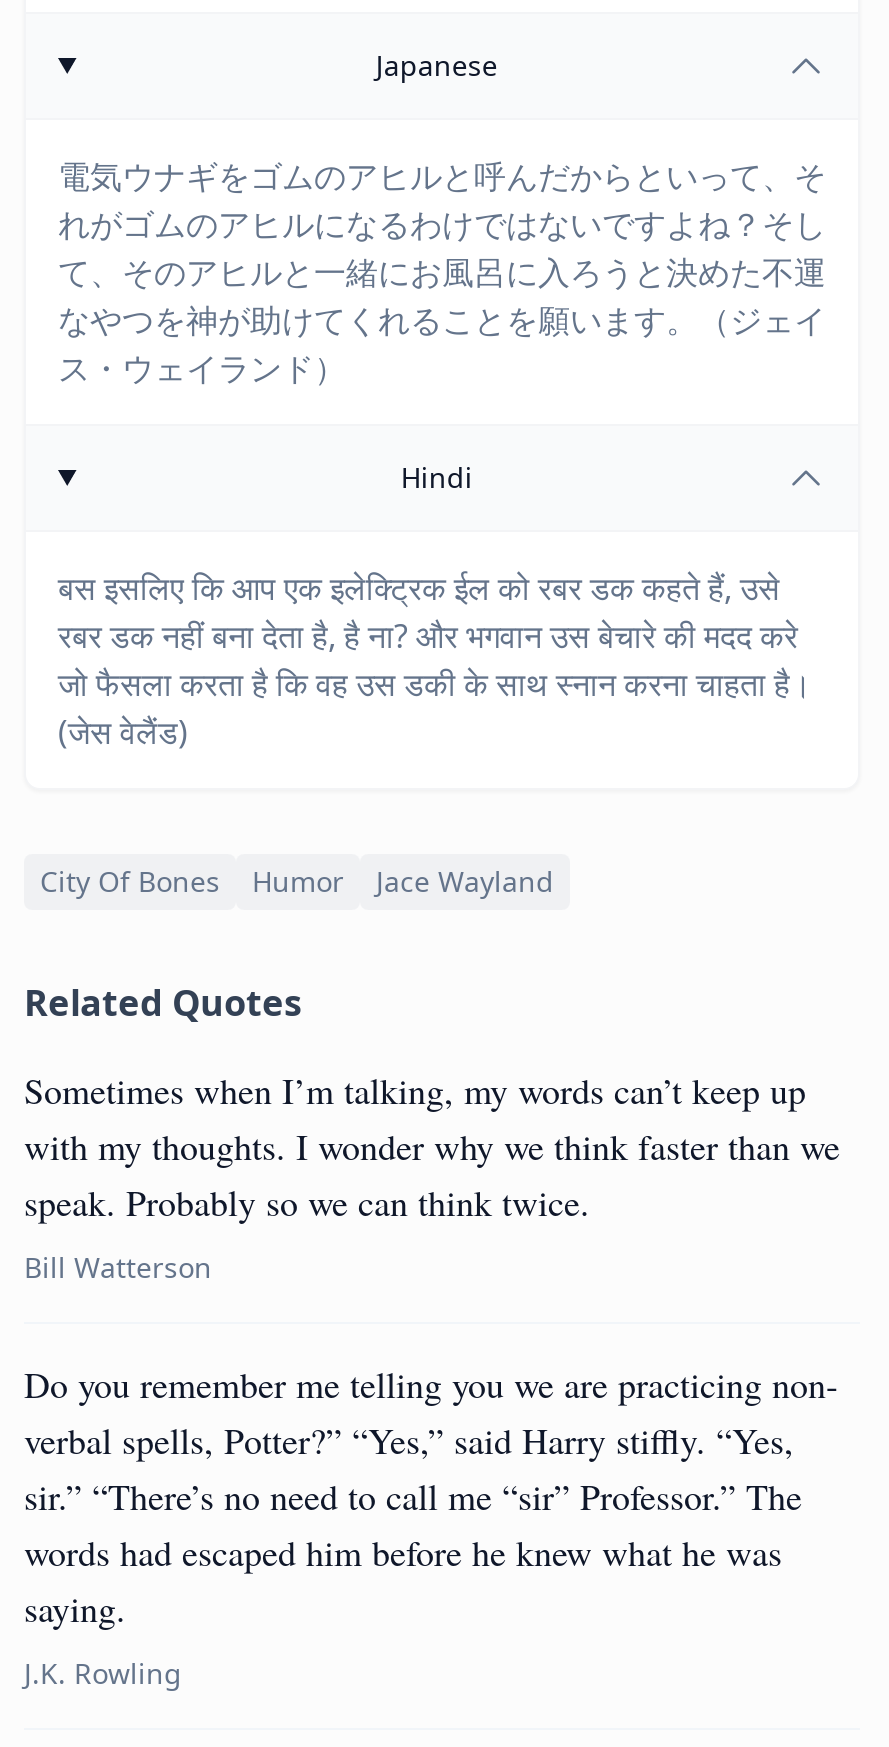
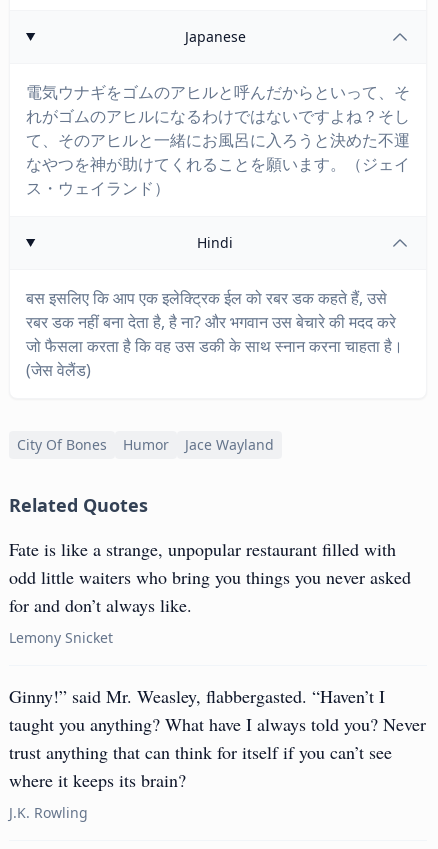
- Sometimes when I’m talking, my words can’t keep up
- with my thoughts. I wonder why we think faster than we
- speak. Probably so we can think twice.
+ Fate is like a strange, unpopular restaurant filled with
+ odd little waiters who bring you things you never asked
+ for and don’t always like.

- Bill Watterson
+ Lemony Snicket

- Do you remember me telling you we are practicing non-
- verbal spells, Potter?” “Yes,” said Harry stiffly. “Yes,
- sir.” “There’s no need to call me “sir” Professor.” The
- words had escaped him before he knew what he was
- saying.
+ Ginny!” said Mr. Weasley, flabbergasted. “Haven’t I
+ taught you anything? What have I always told you? Never
+ trust anything that can think for itself if you can’t see
+ where it keeps its brain?
